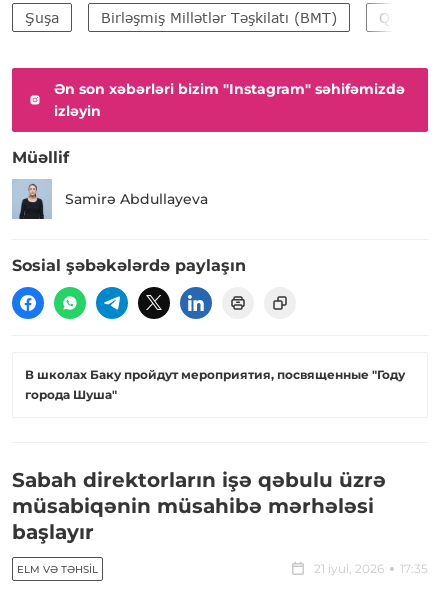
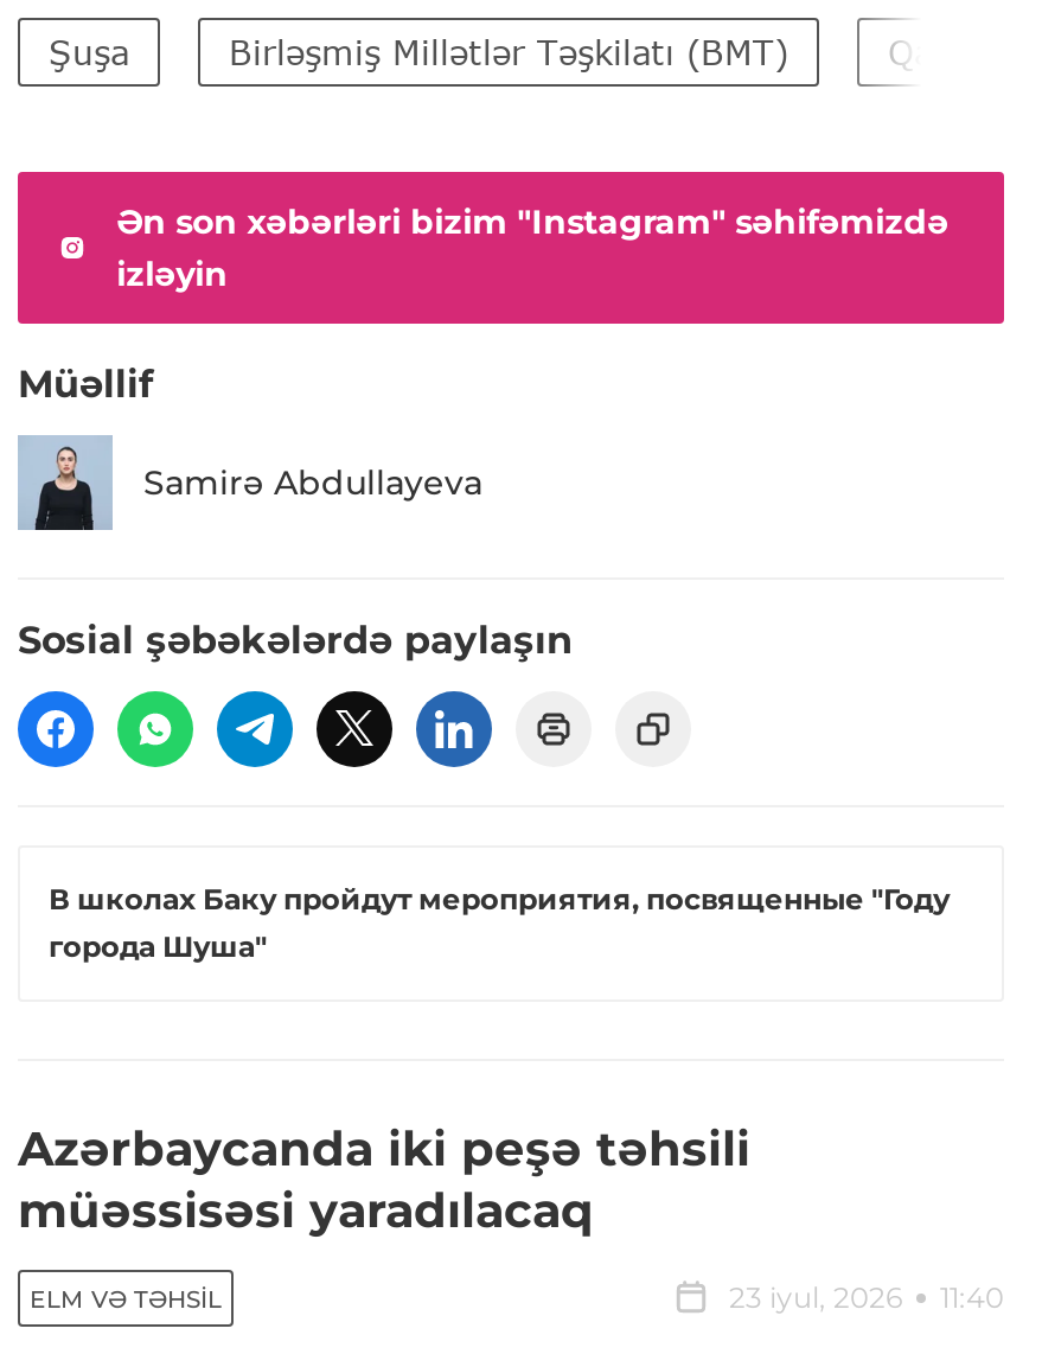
- Sabah direktorların işə qəbulu üzrə
- müsabiqənin müsahibə mərhələsi
- başlayır
+ Azərbaycanda iki peşə təhsili
+ müəssisəsi yaradılacaq

- 21 iyul, 2026
- 17:35
+ 23 iyul, 2026
+ 11:40
